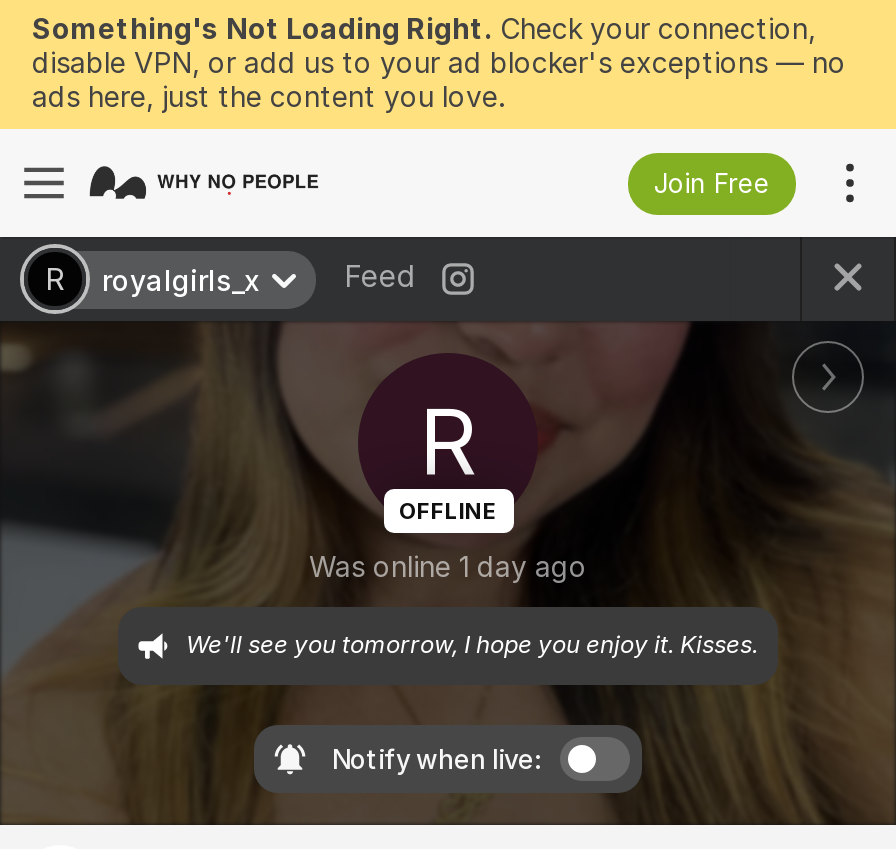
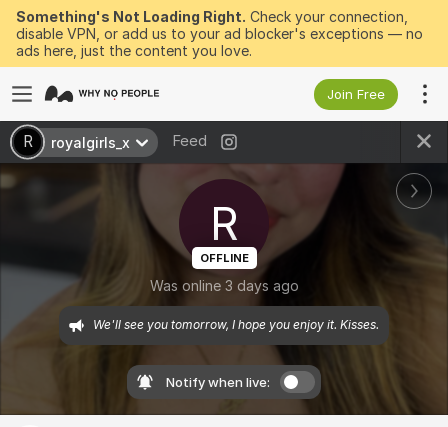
- Was online 1 day ago
+ Was online 3 days ago
